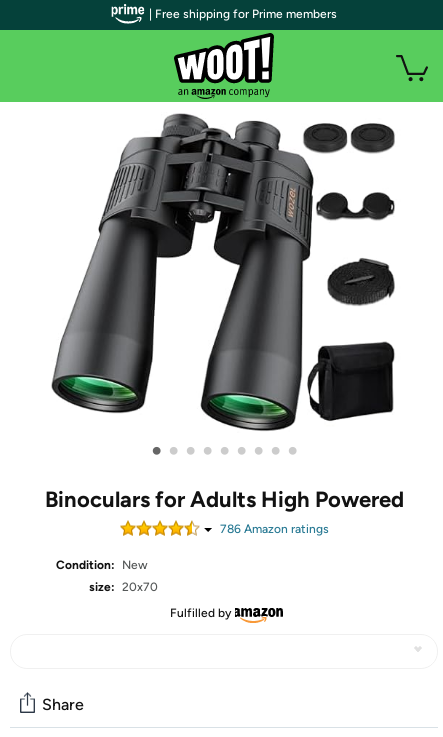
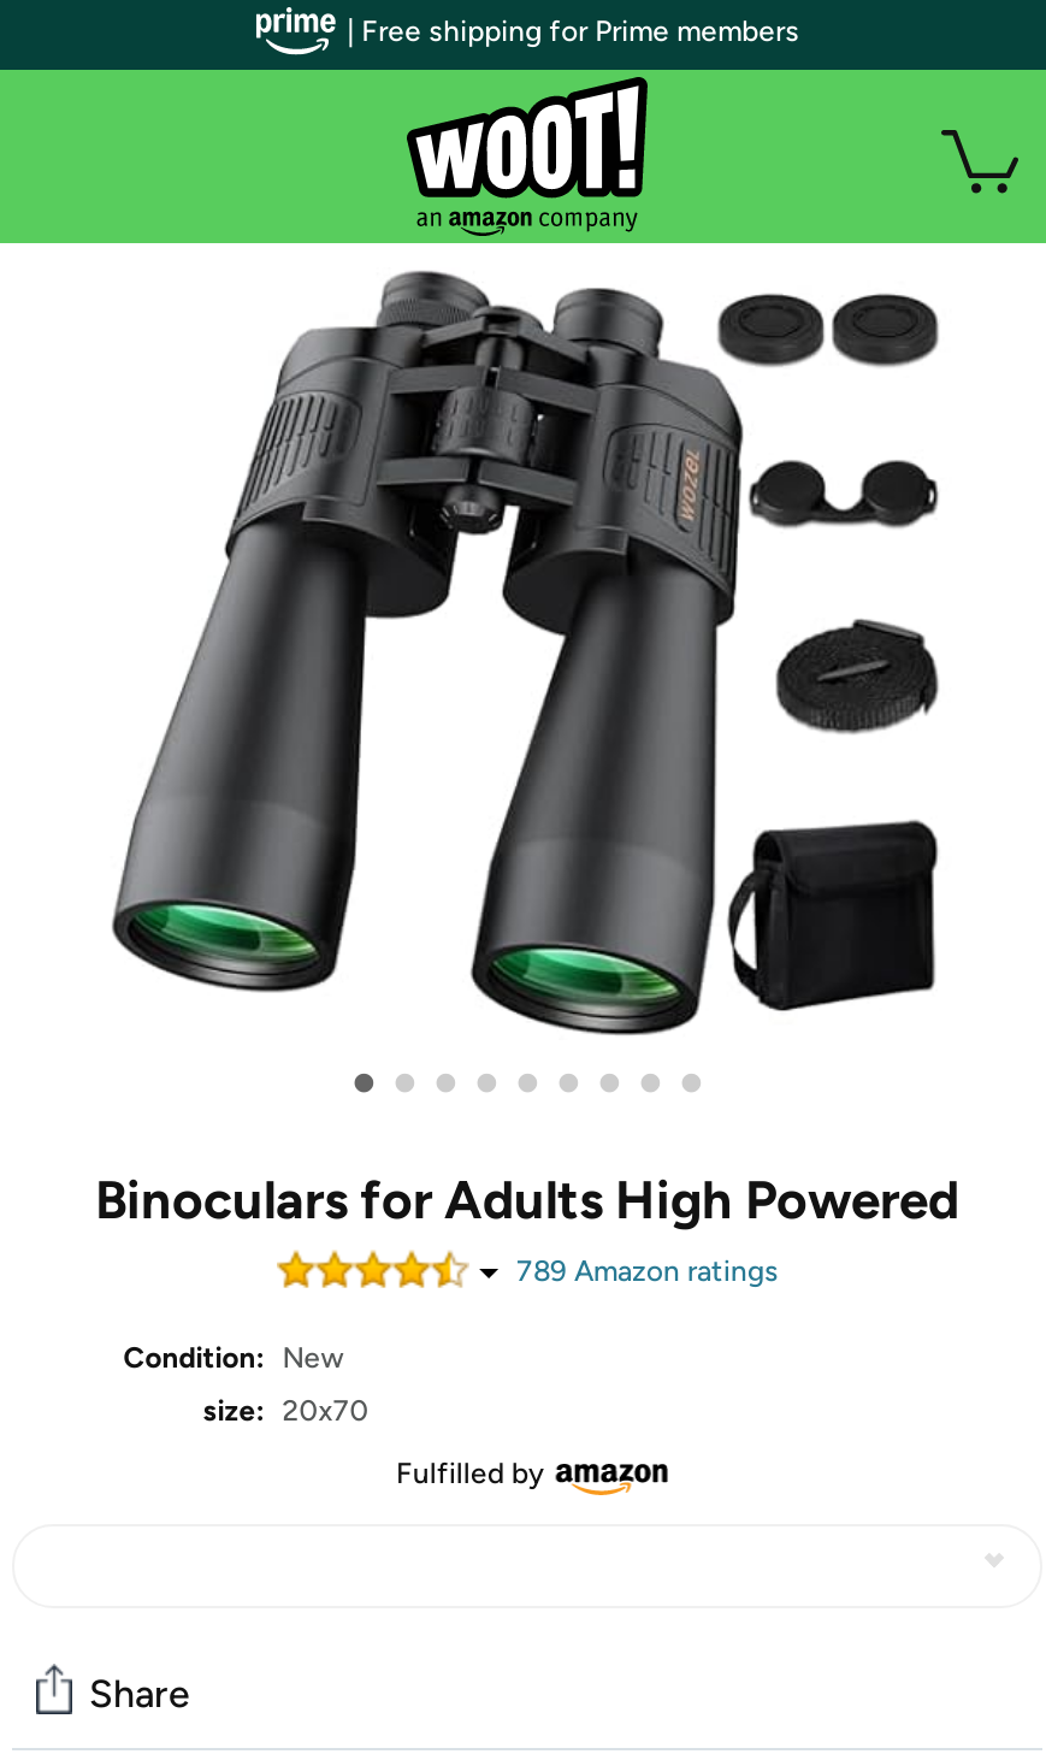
- 786 Amazon ratings
+ 789 Amazon ratings
